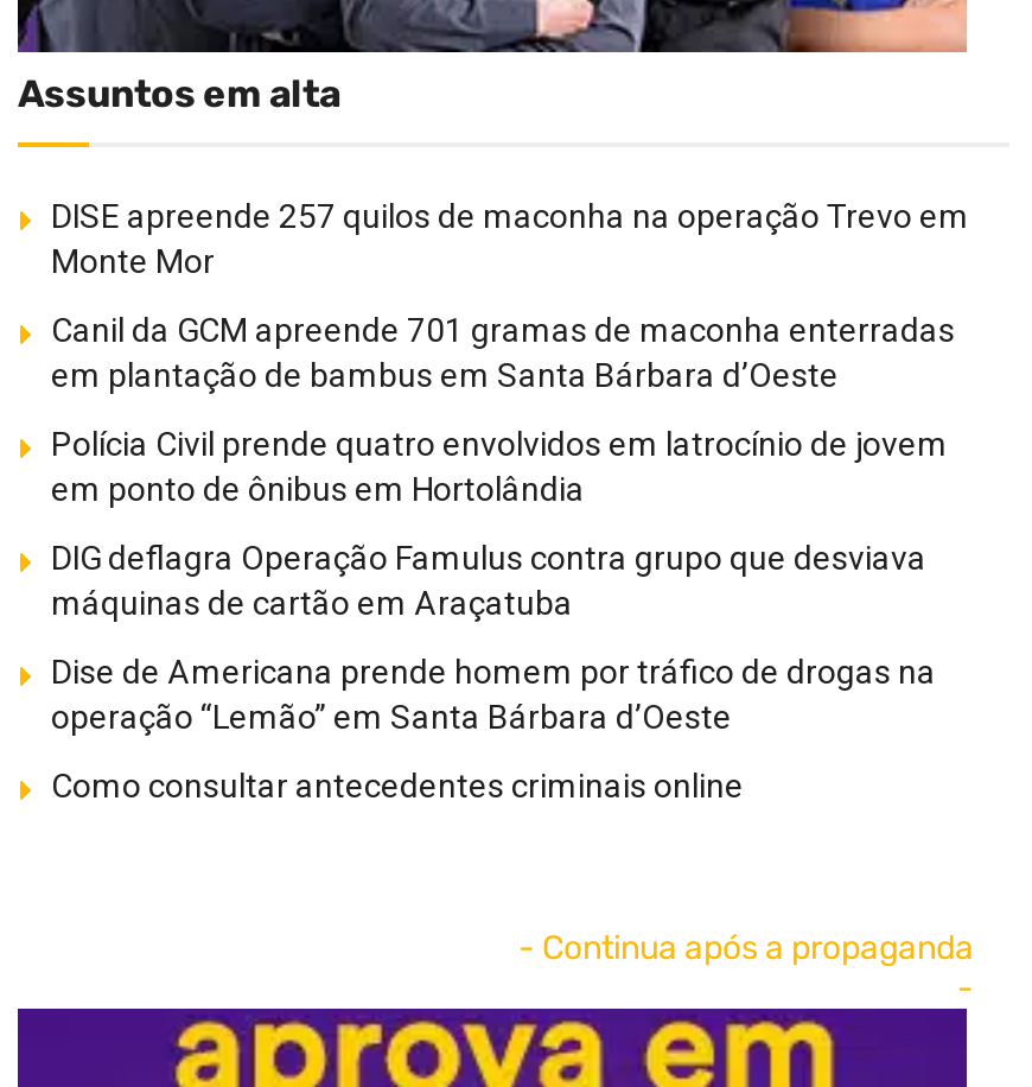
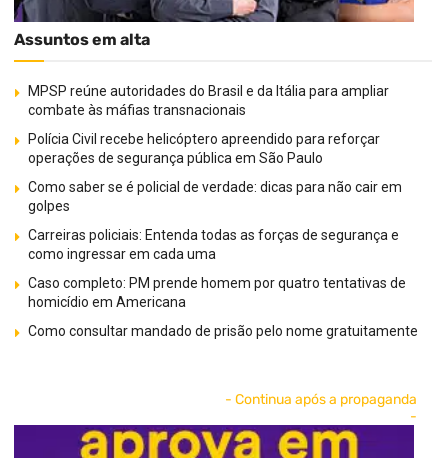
- DISE apreende 257 quilos de maconha na operação Trevo em
- Monte Mor
+ MPSP reúne autoridades do Brasil e da Itália para ampliar
+ combate às máfias transnacionais

- Canil da GCM apreende 701 gramas de maconha enterradas
- em plantação de bambus em Santa Bárbara d’Oeste
+ Polícia Civil recebe helicóptero apreendido para reforçar
+ operações de segurança pública em São Paulo

- Polícia Civil prende quatro envolvidos em latrocínio de jovem
- em ponto de ônibus em Hortolândia
+ Como saber se é policial de verdade: dicas para não cair em
+ golpes

- DIG deflagra Operação Famulus contra grupo que desviava
- máquinas de cartão em Araçatuba
+ Carreiras policiais: Entenda todas as forças de segurança e
+ como ingressar em cada uma

- Dise de Americana prende homem por tráfico de drogas na
- operação “Lemão” em Santa Bárbara d’Oeste
+ Caso completo: PM prende homem por quatro tentativas de
+ homicídio em Americana

- Como consultar antecedentes criminais online
+ Como consultar mandado de prisão pelo nome gratuitamente
